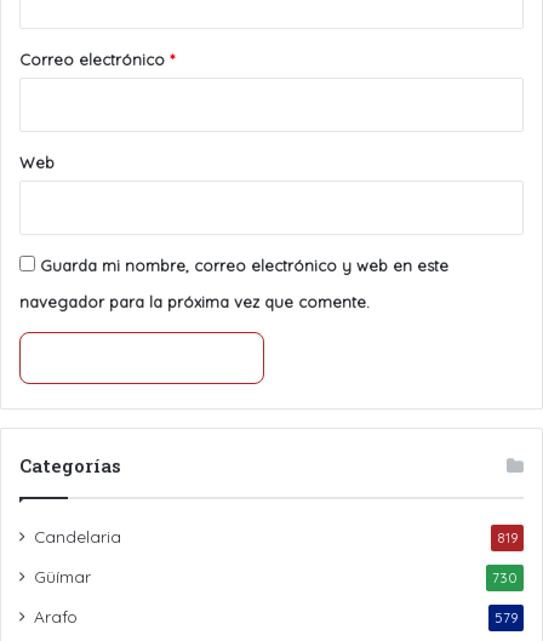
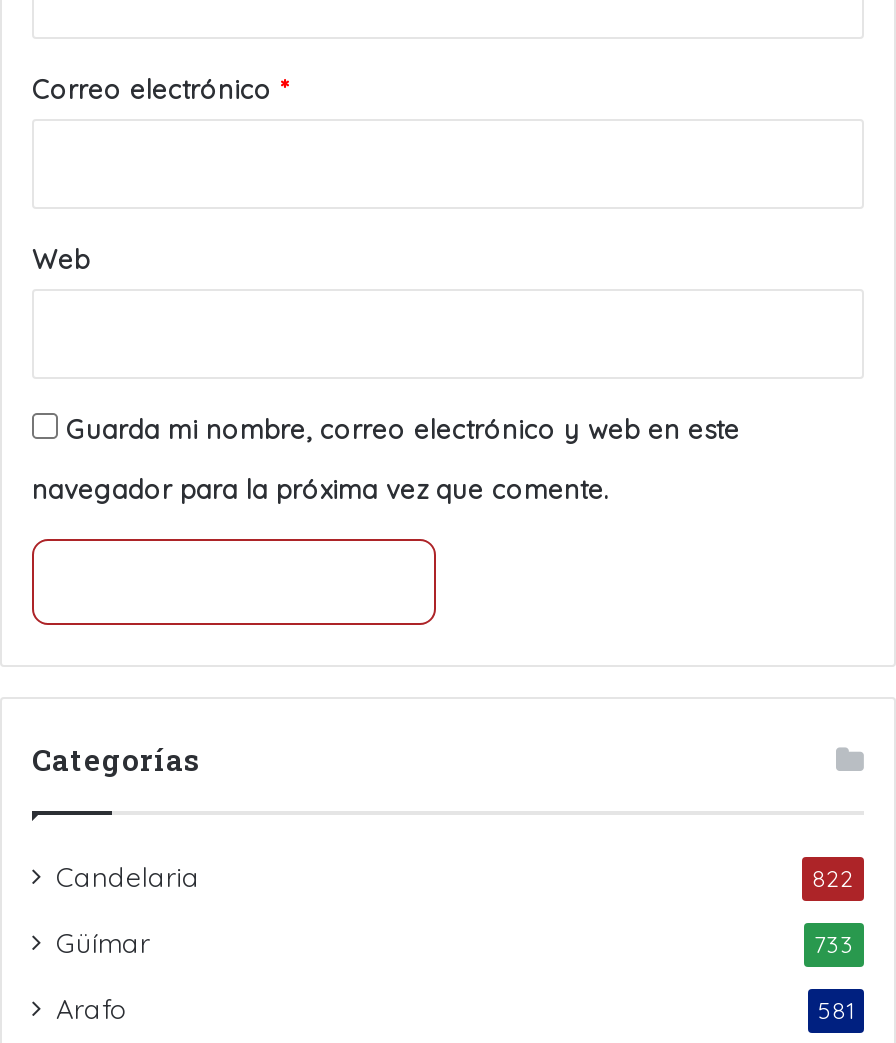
- 819
+ 822

- 730
+ 733

- 579
+ 581
